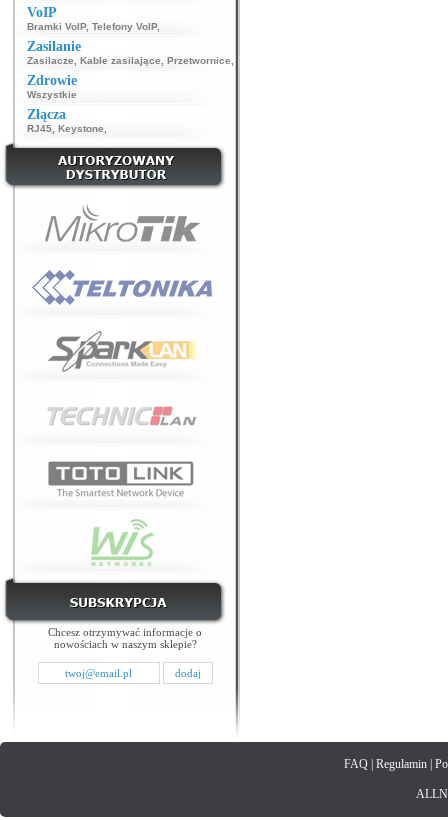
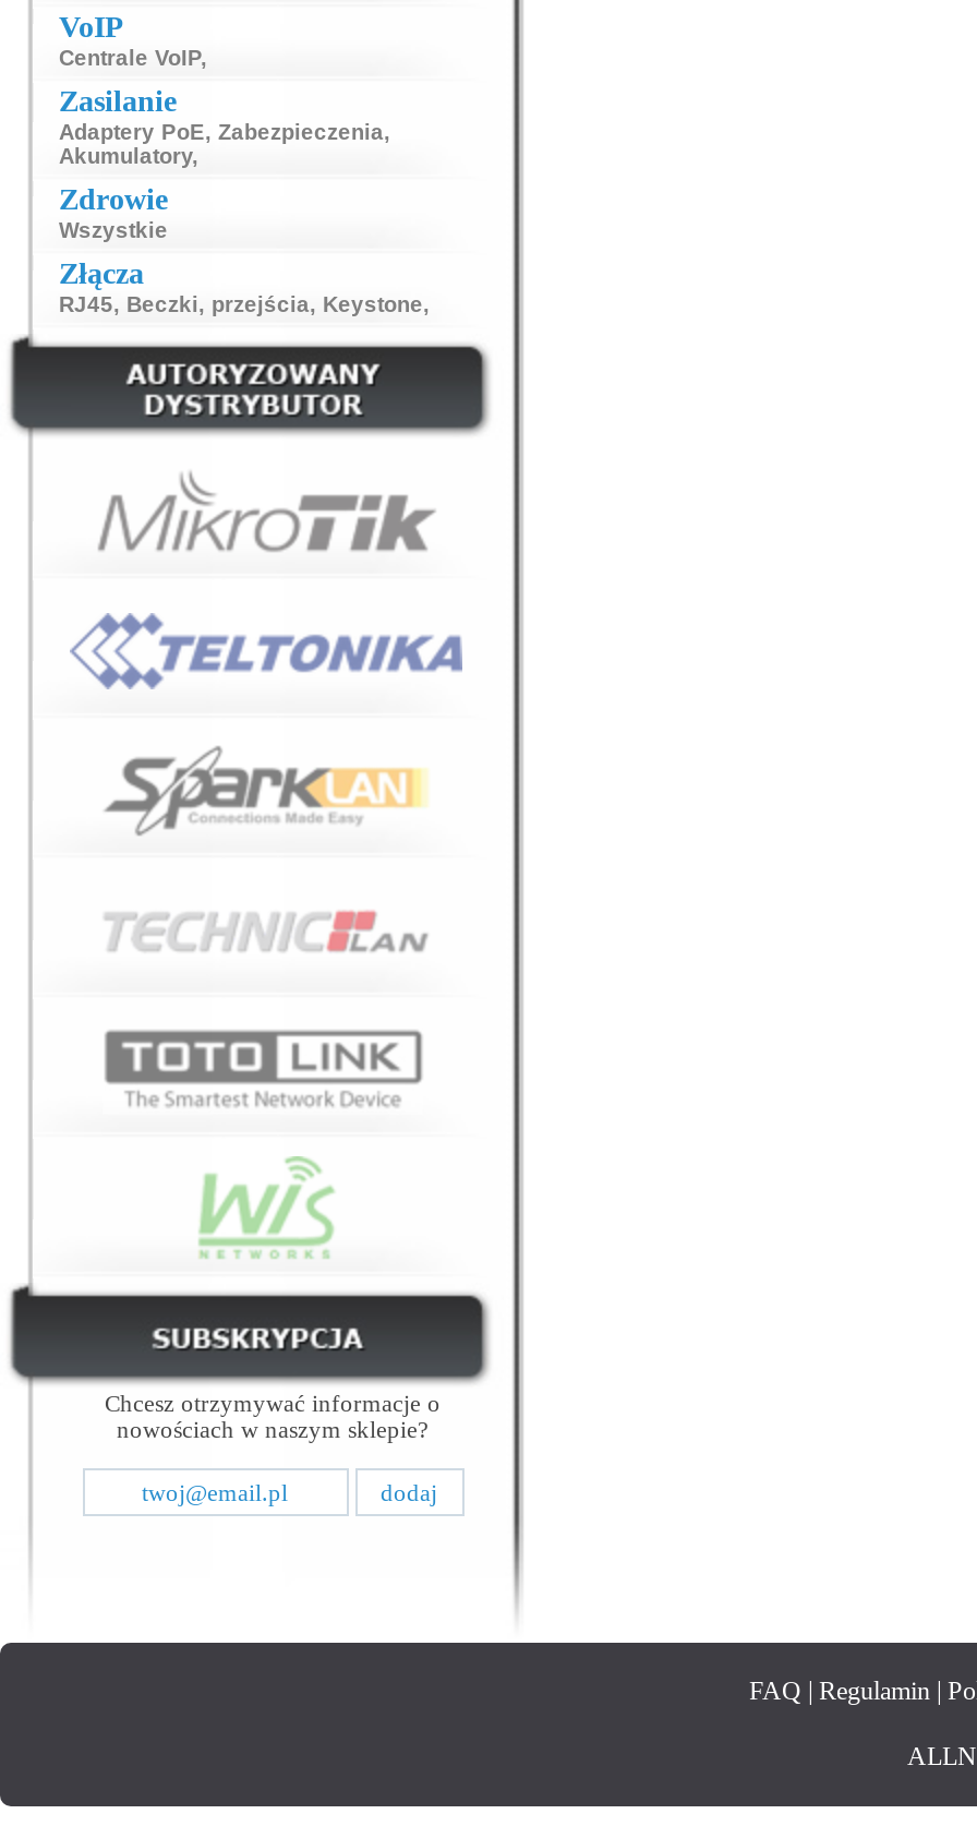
- Bramki VoIP, Telefony VoIP,
+ Centrale VoIP,

- Zasilacze, Kable zasilające, Przetwornice,
+ Adaptery PoE, Zabezpieczenia,
+ Akumulatory,

- RJ45, Keystone,
+ RJ45, Beczki, przejścia, Keystone,
